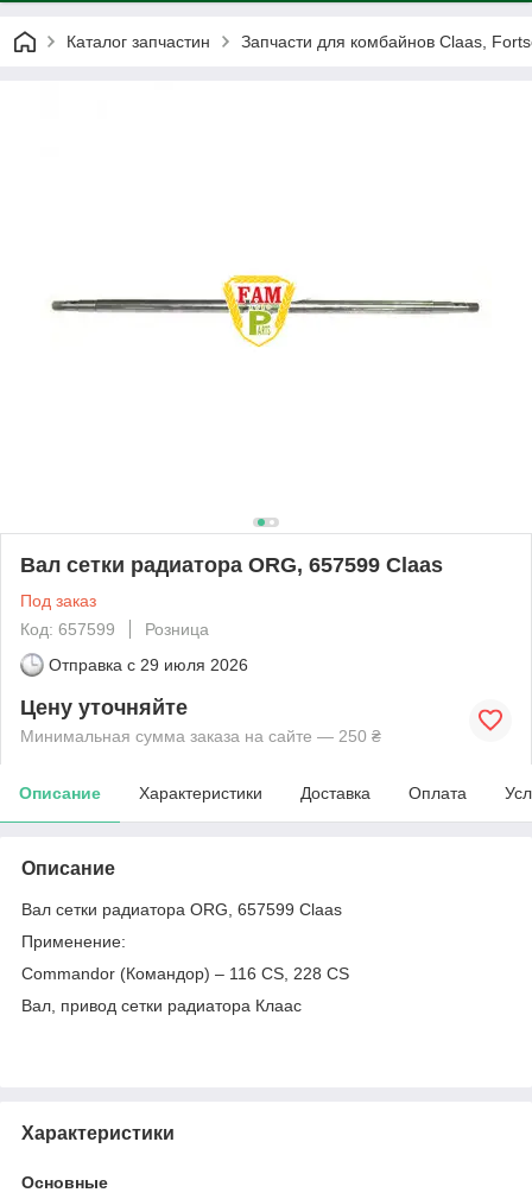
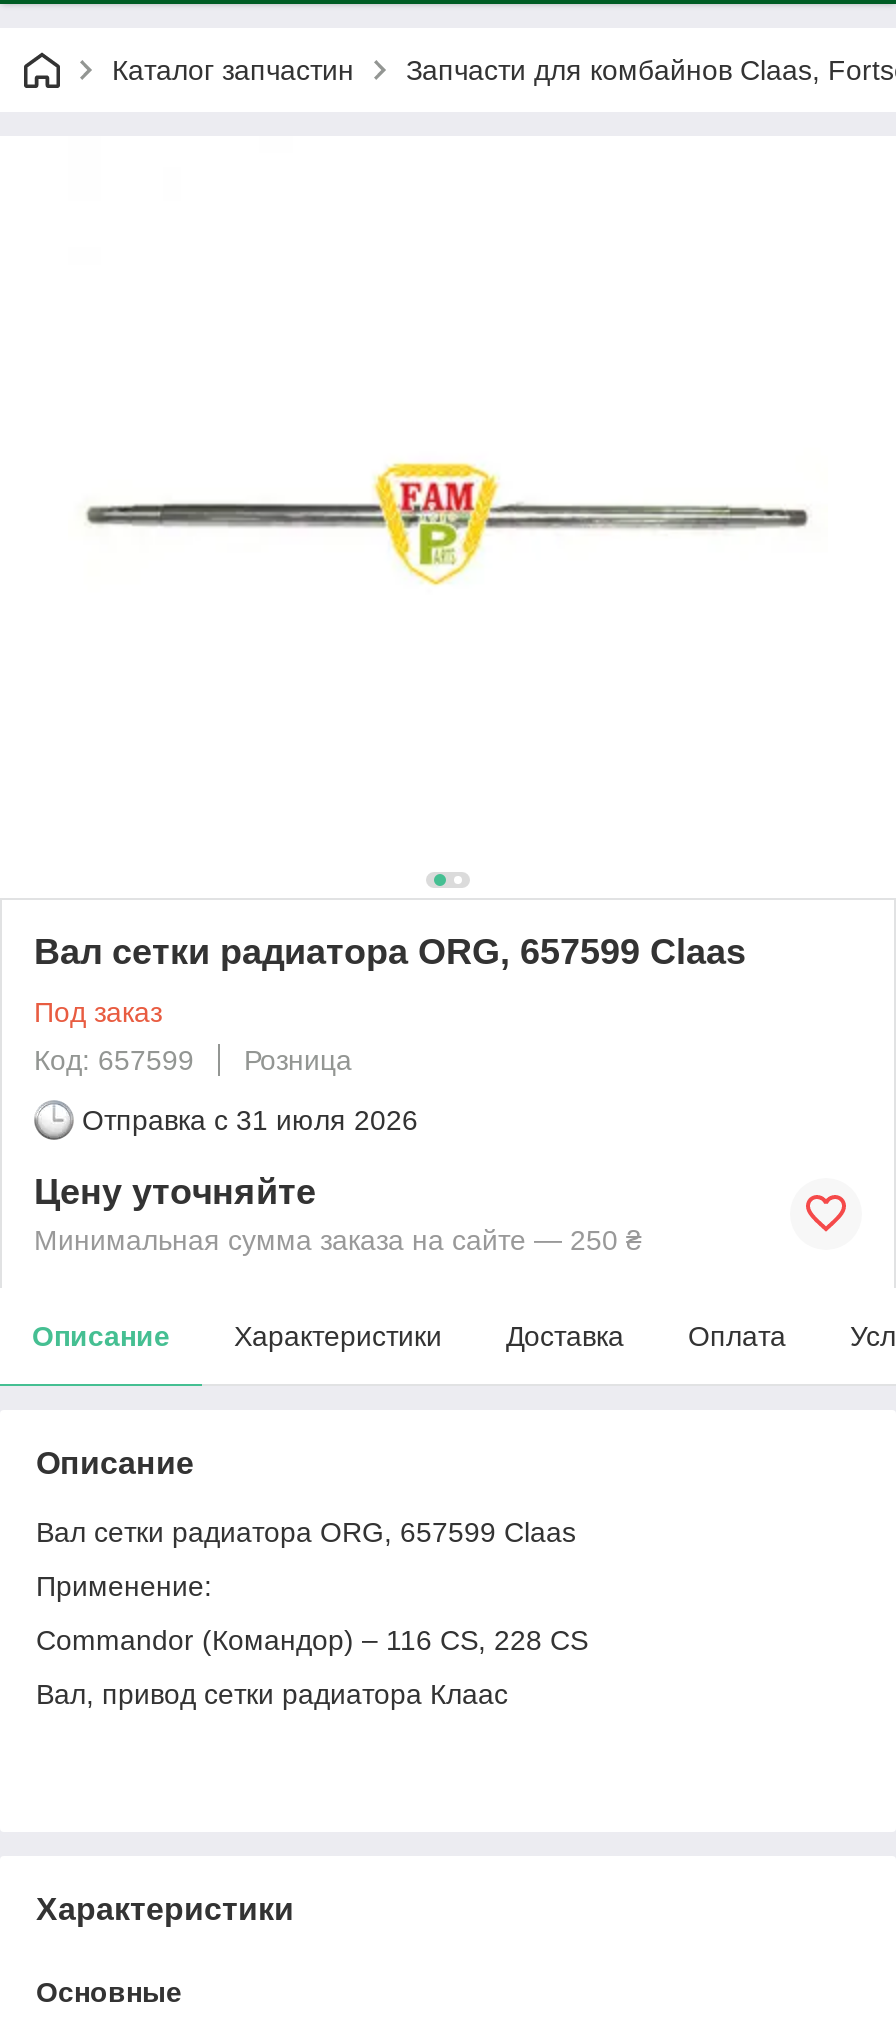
- Отправка с 29 июля 2026
+ Отправка с 31 июля 2026
